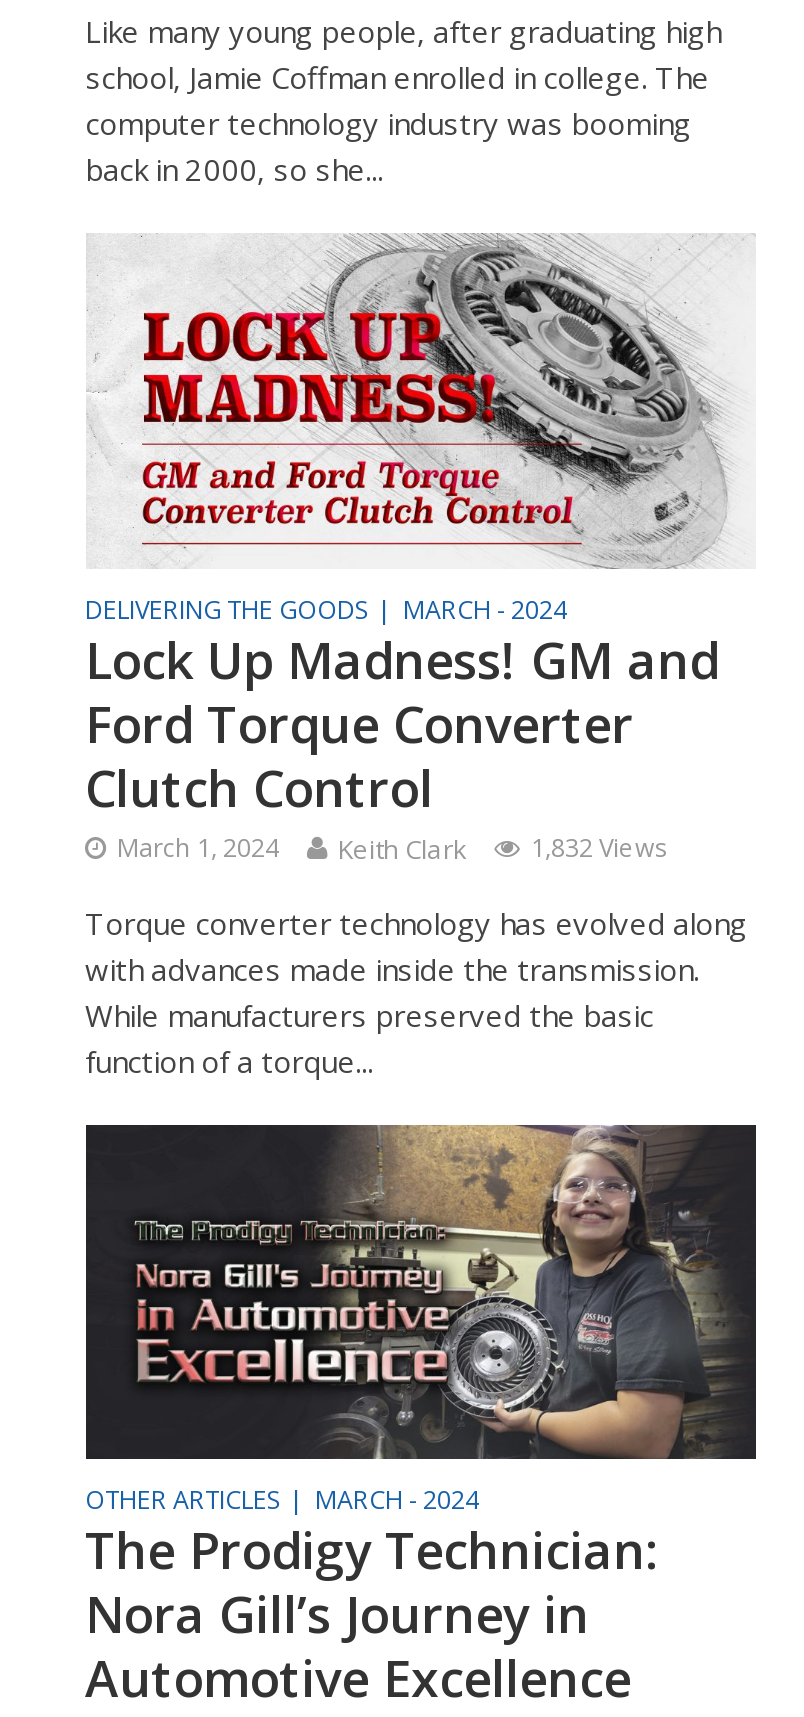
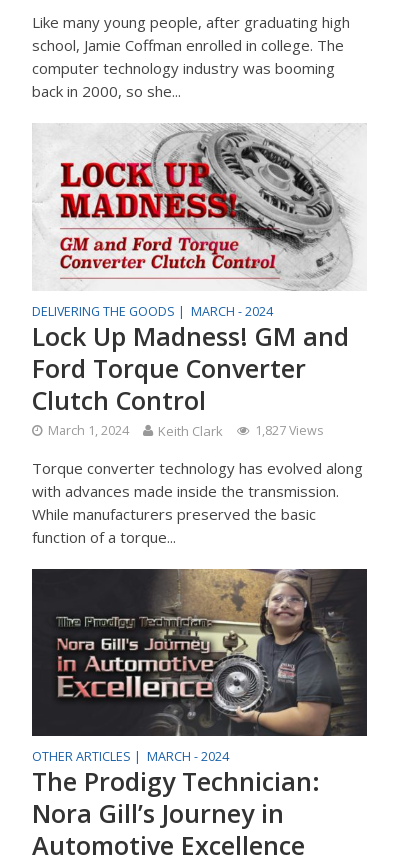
- March 1, 2024 Keith Clark 1,832 Views
+ March 1, 2024 Keith Clark 1,827 Views
